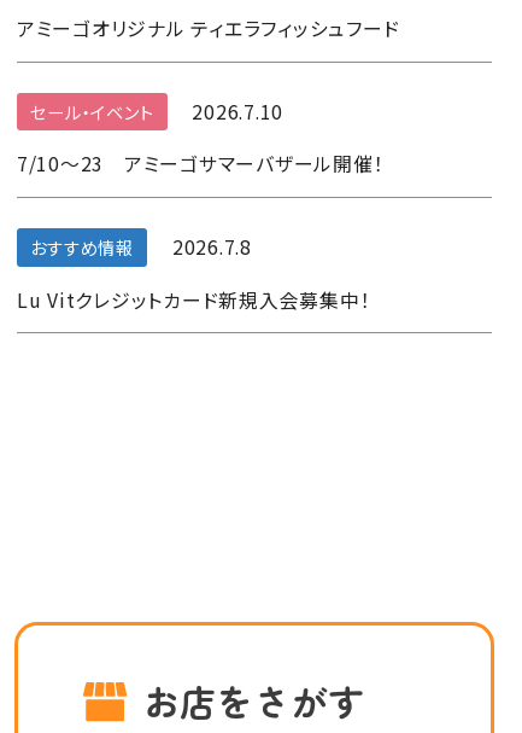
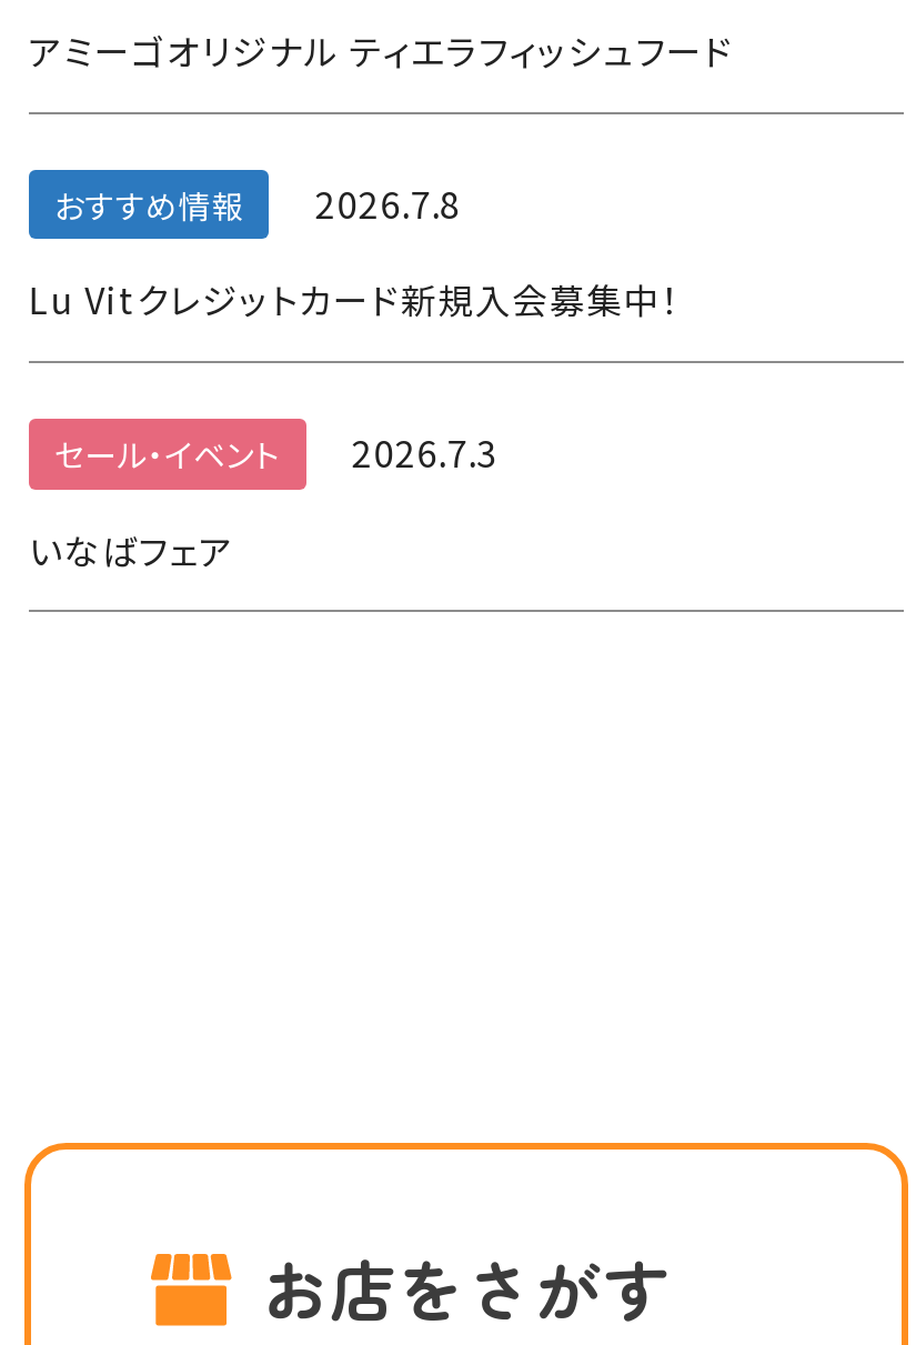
- 2026.7.10
- 7/10～23 アミーゴサマーバザール開催！

moved down: セール・イベント

moved up: おすすめ情報 | 2026.7.8 | Lu Vitクレジットカード新規入会募集中！

+ 2026.7.3
+ いなばフェア
